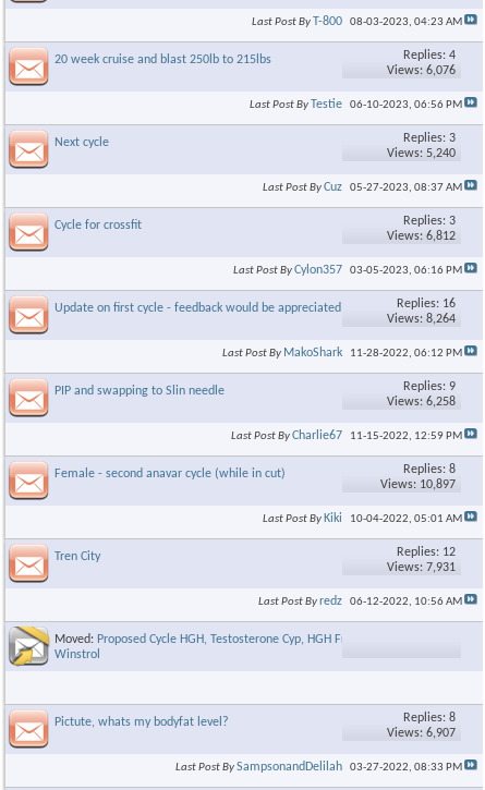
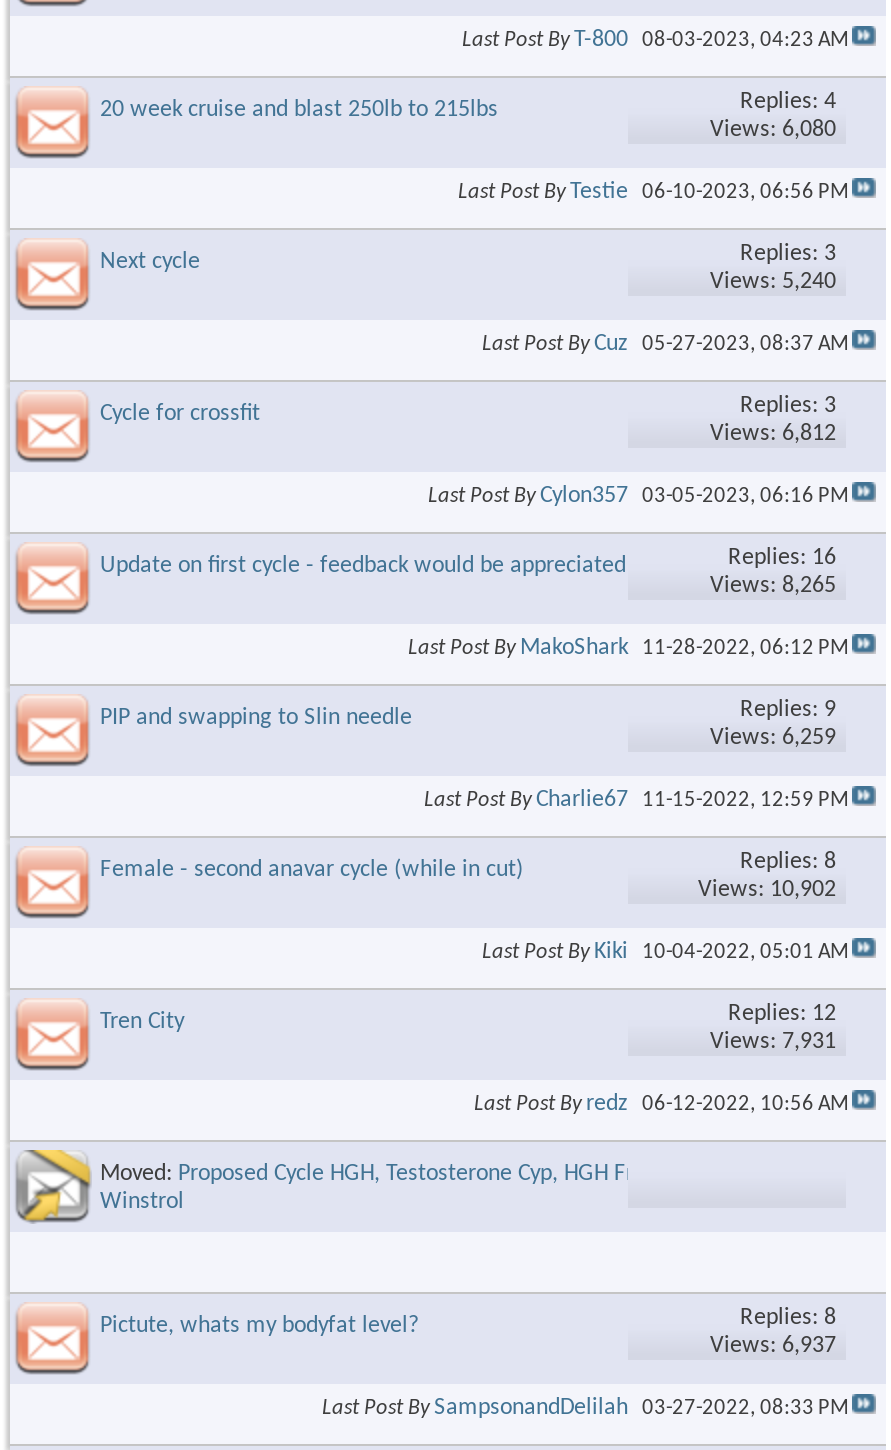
- Views: 6,076
+ Views: 6,080

- Views: 8,264
+ Views: 8,265

- Views: 6,258
+ Views: 6,259

- Views: 10,897
+ Views: 10,902

- Views: 6,907
+ Views: 6,937
